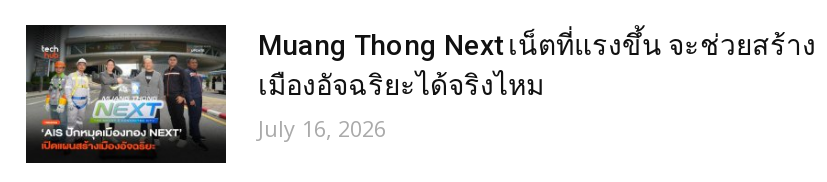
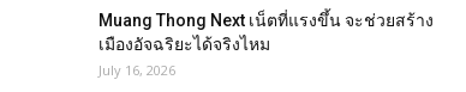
- [image]
